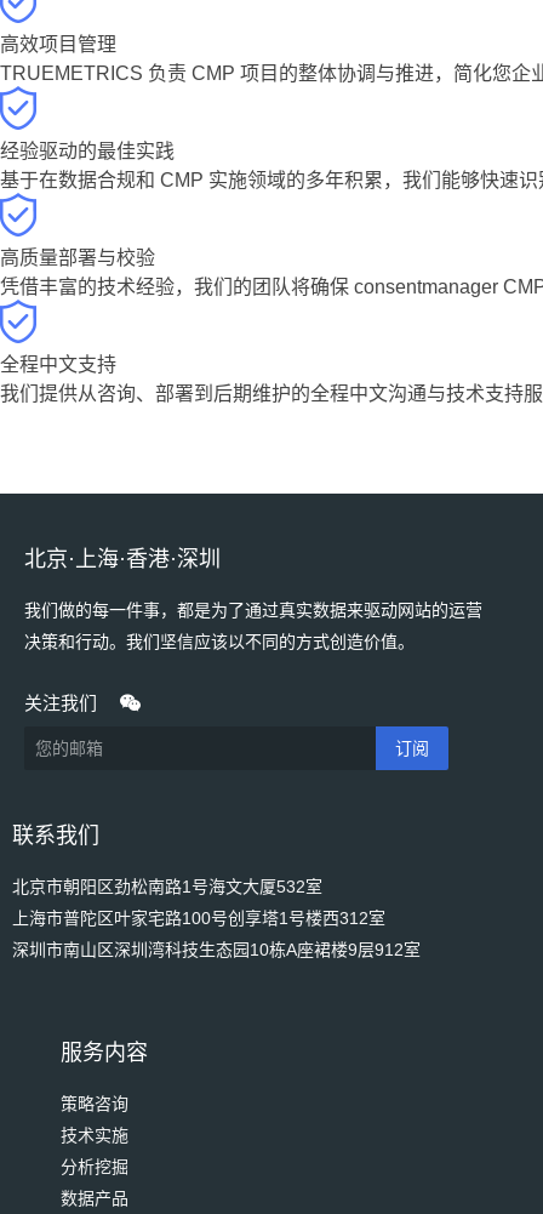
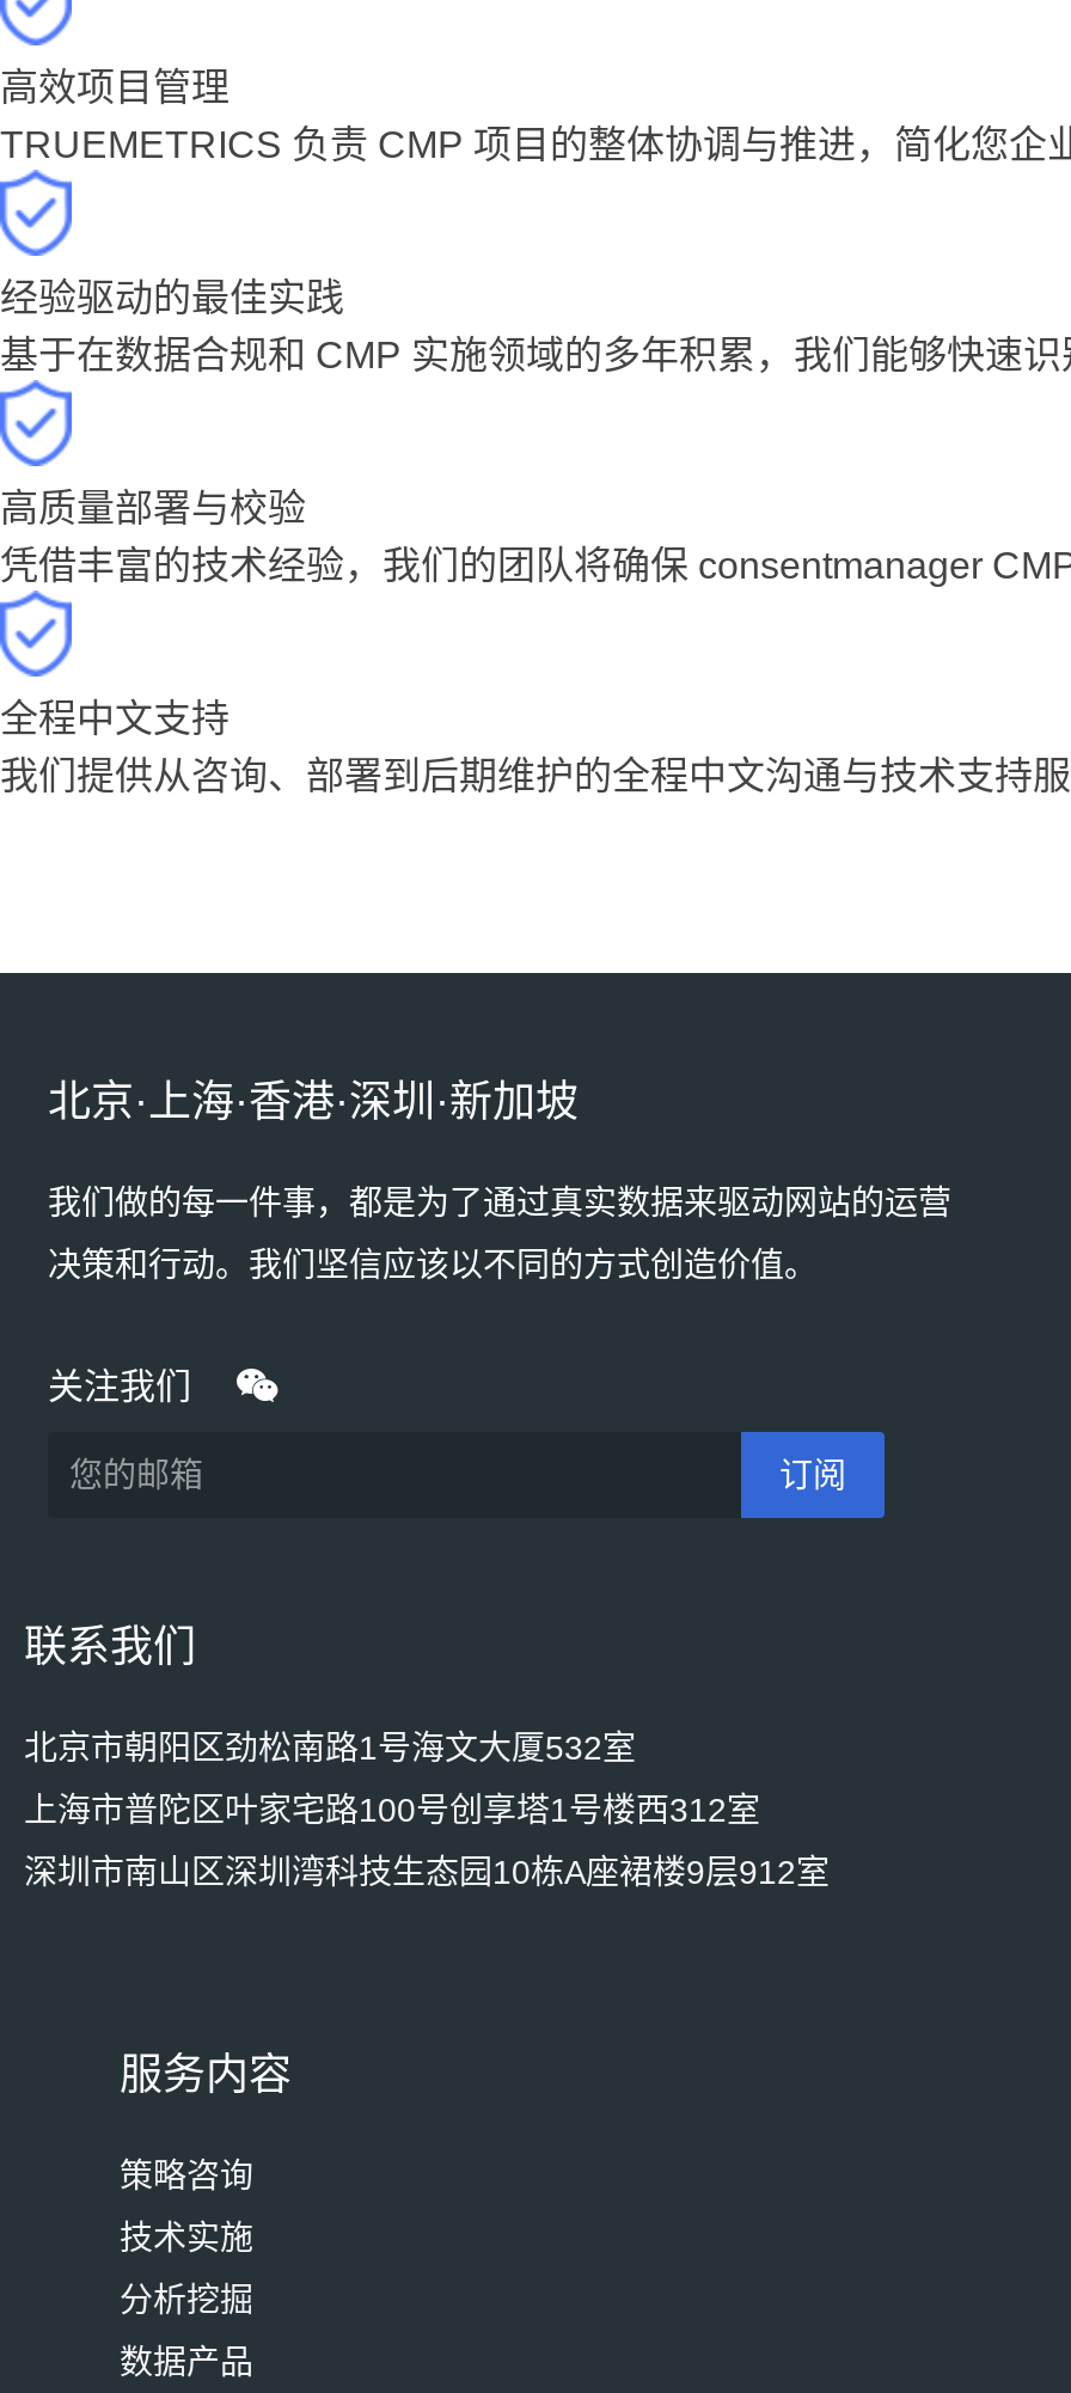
- 北京·上海·香港·深圳
+ 北京·上海·香港·深圳·新加坡
